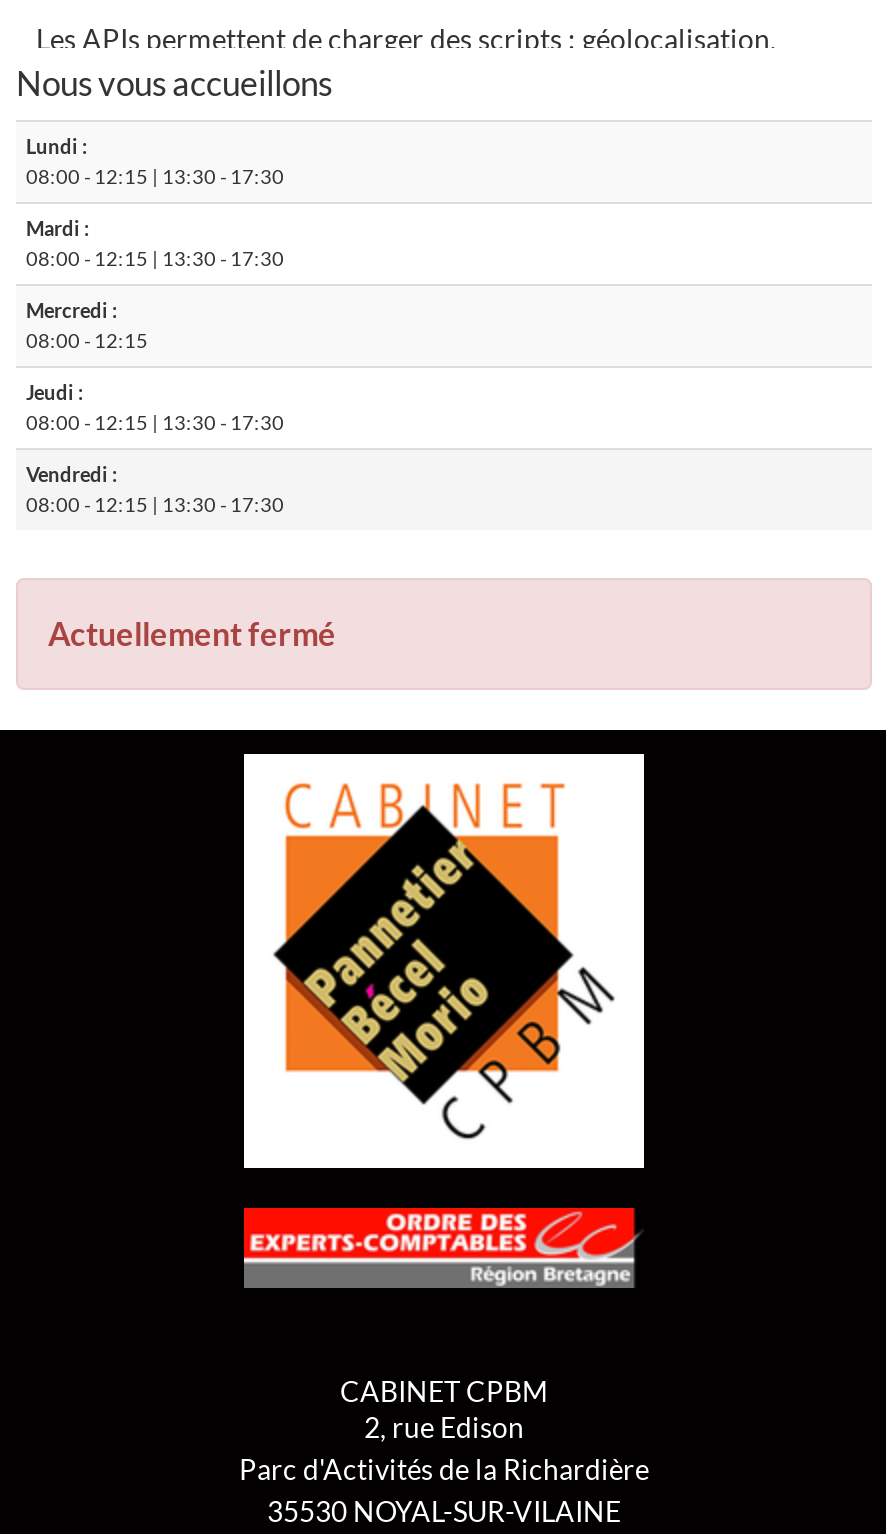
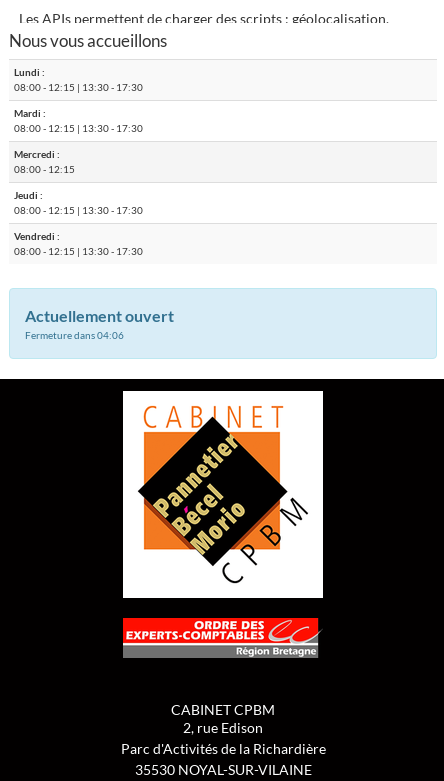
- Actuellement fermé
+ Actuellement ouvert
+ Fermeture dans04:06
